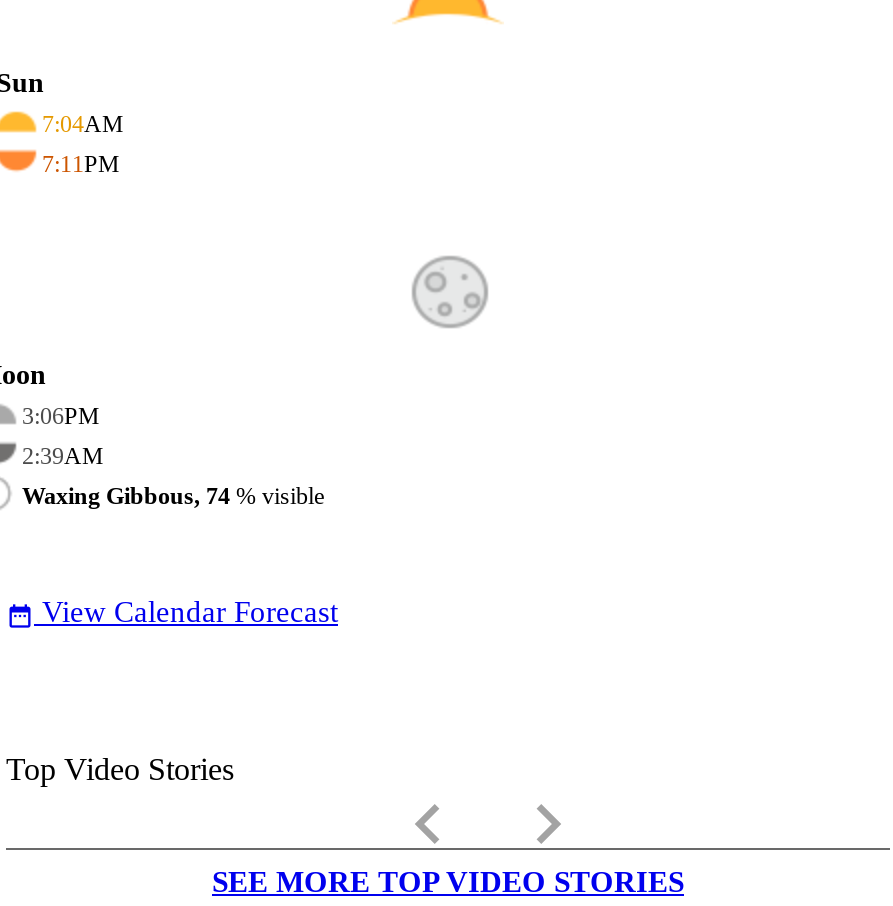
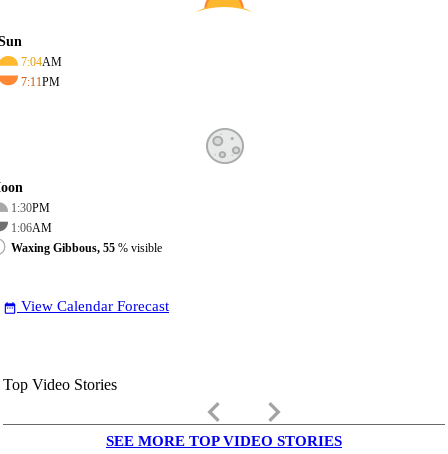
- 3:06PM
+ 1:30PM

- 2:39AM
+ 1:06AM

- Waxing Gibbous, 74% visible
+ Waxing Gibbous, 55% visible
